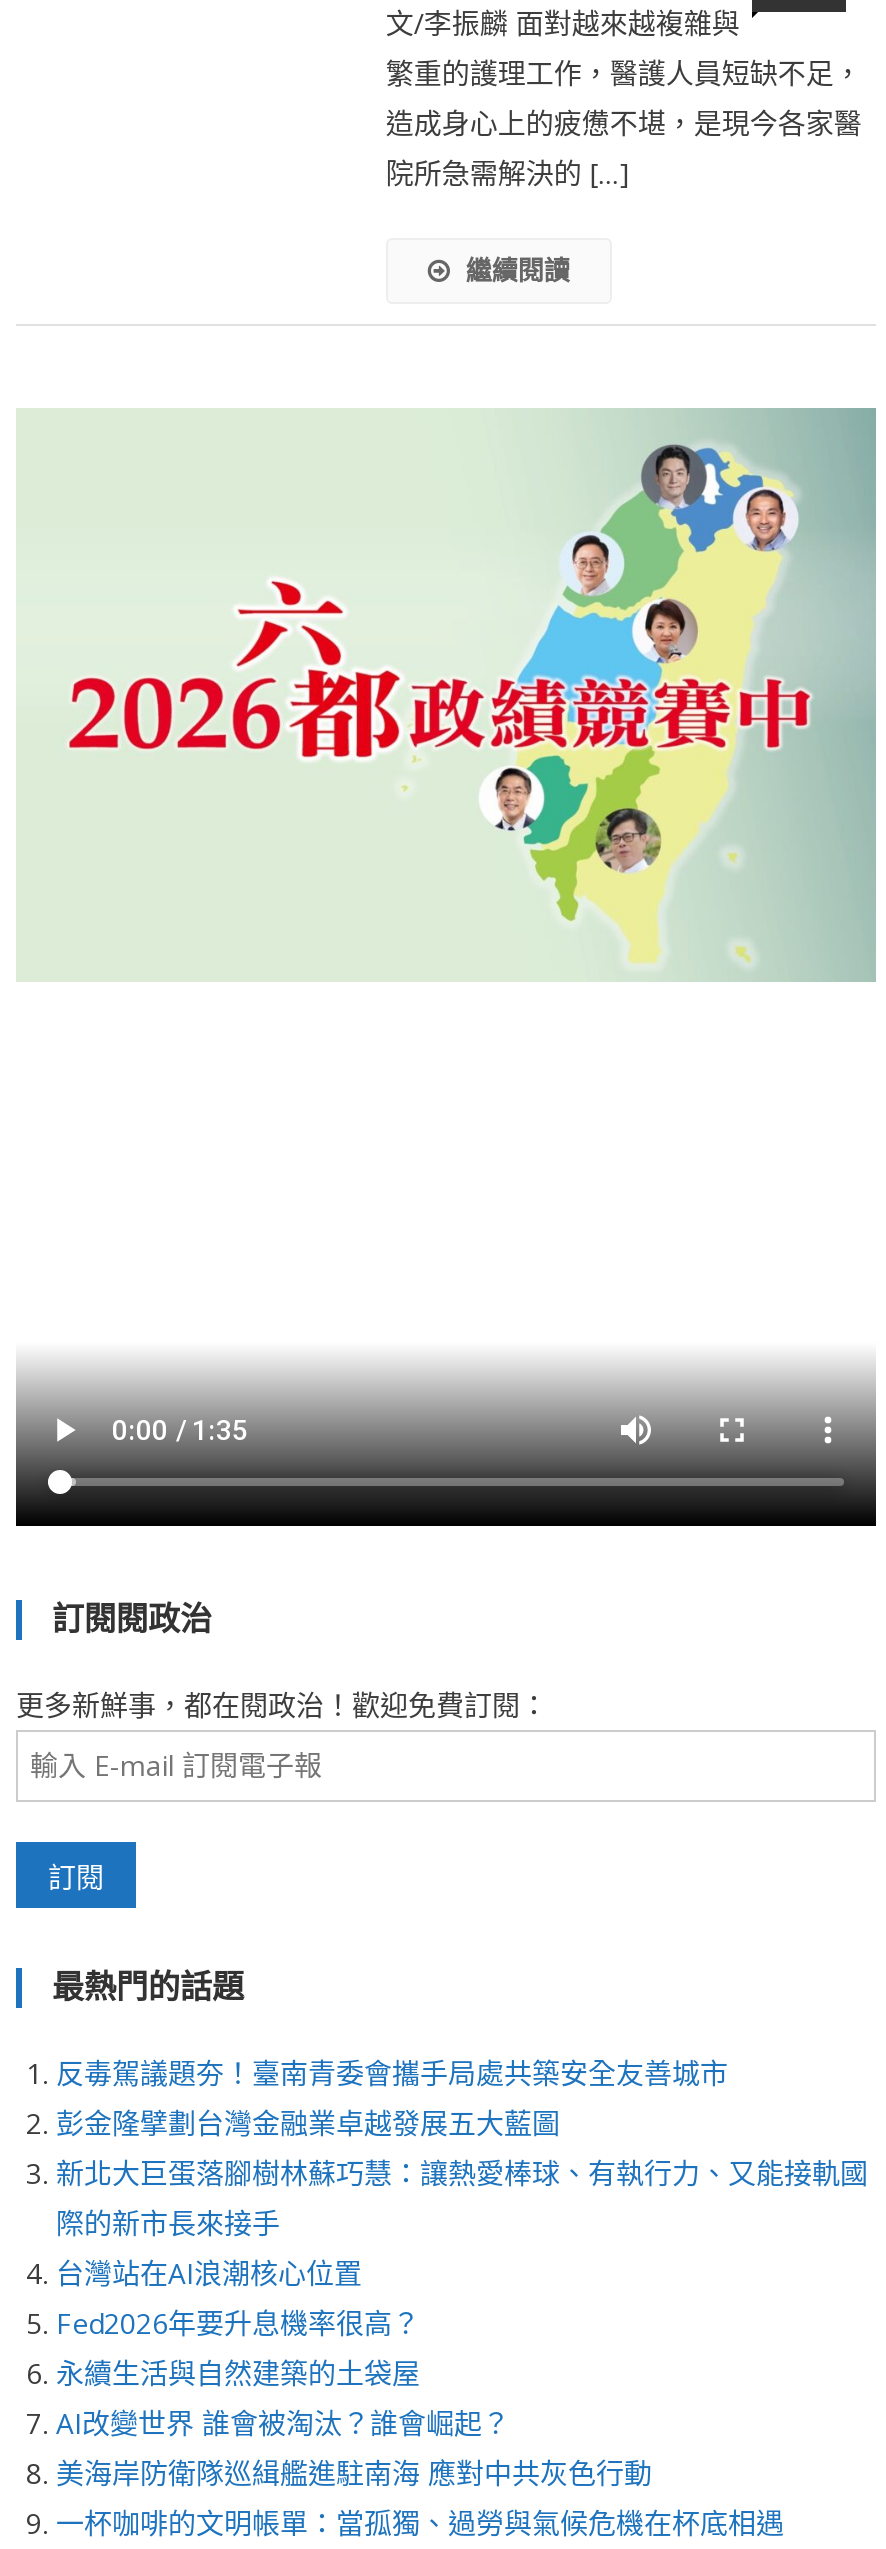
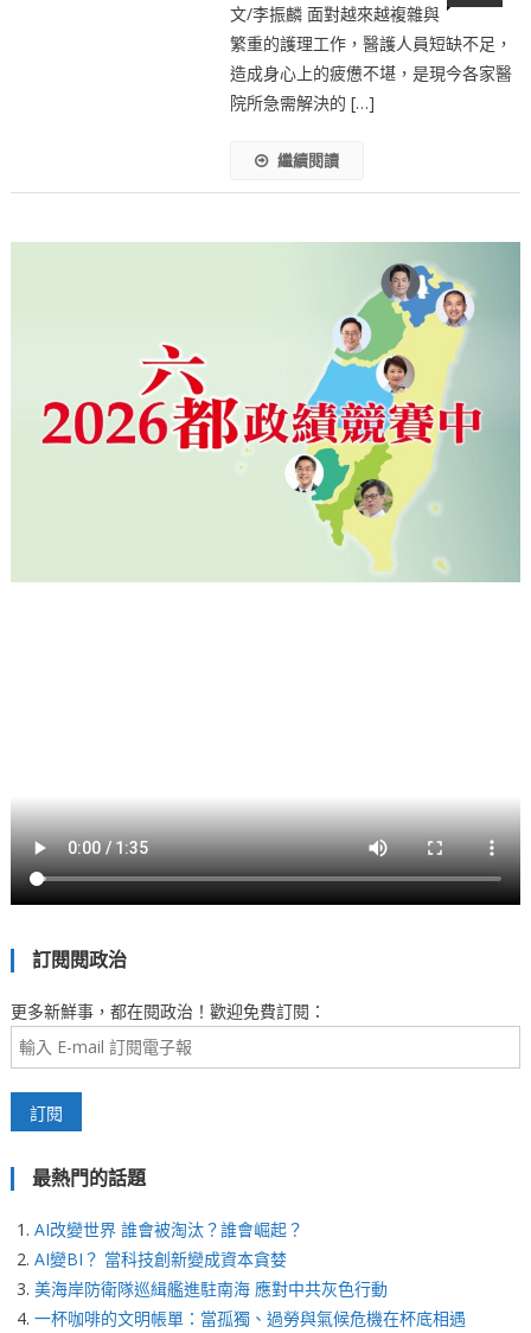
- 反毒駕議題夯！臺南青委會攜手局處共築安全友善城市
- 彭金隆擘劃台灣金融業卓越發展五大藍圖
- 新北大巨蛋落腳樹林蘇巧慧：讓熱愛棒球、有執行力、又能接軌國
- 際的新市長來接手
- 台灣站在AI浪潮核心位置
- Fed2026年要升息機率很高？
- 永續生活與自然建築的土袋屋

moved up: AI改變世界 誰會被淘汰？誰會崛起？

+ AI變BI？ 當科技創新變成資本貪婪
